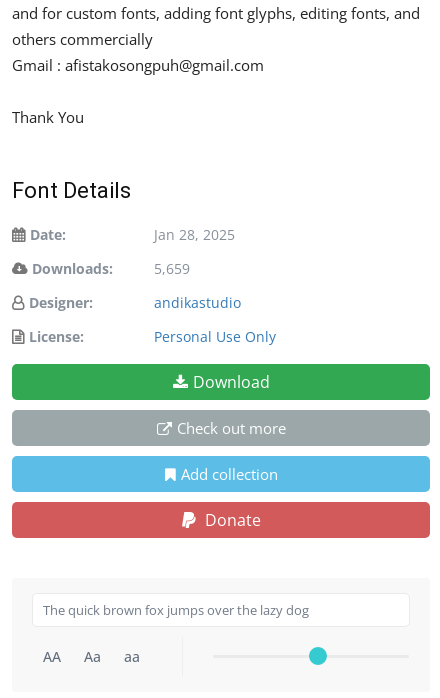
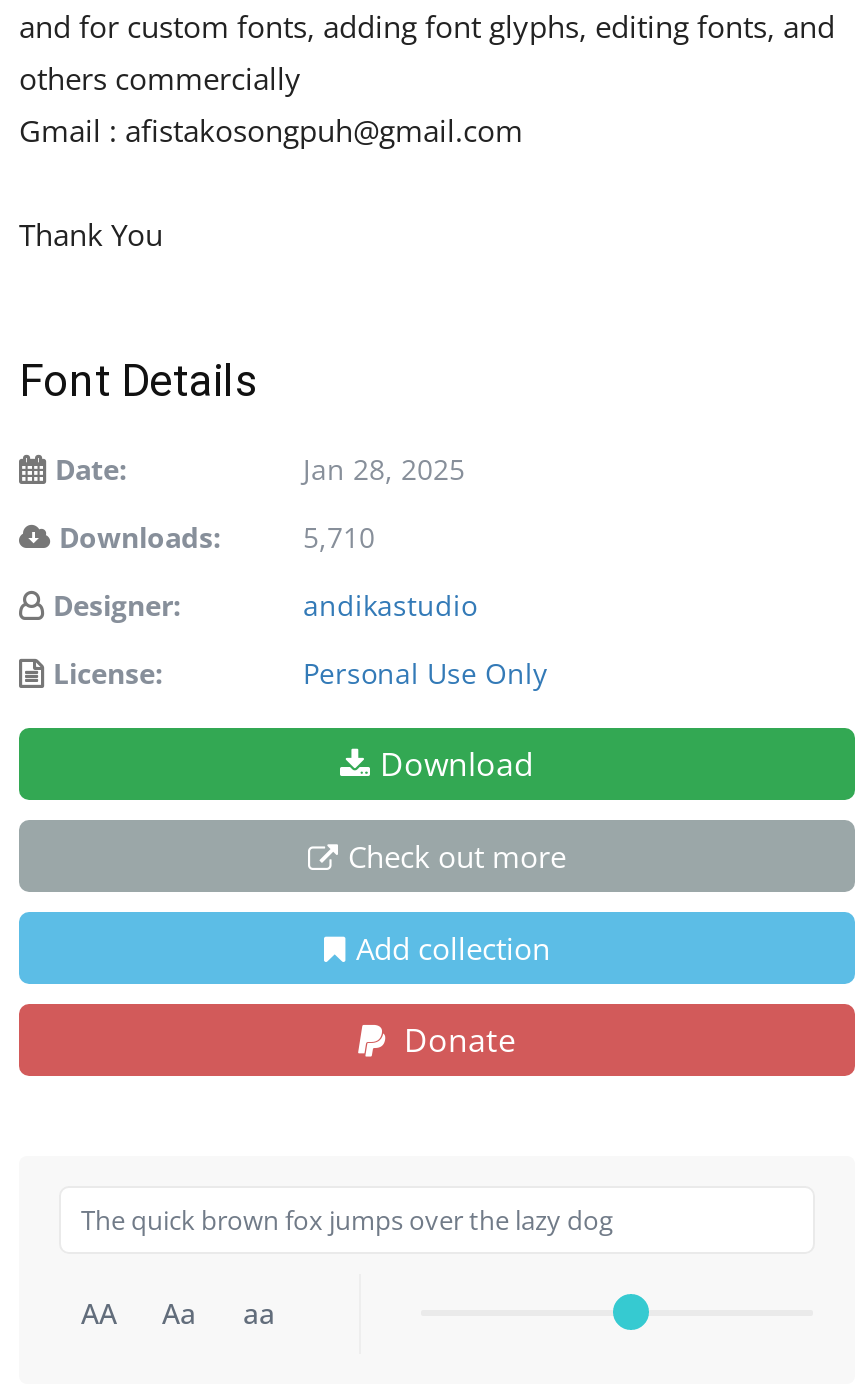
- 5,659
+ 5,710
